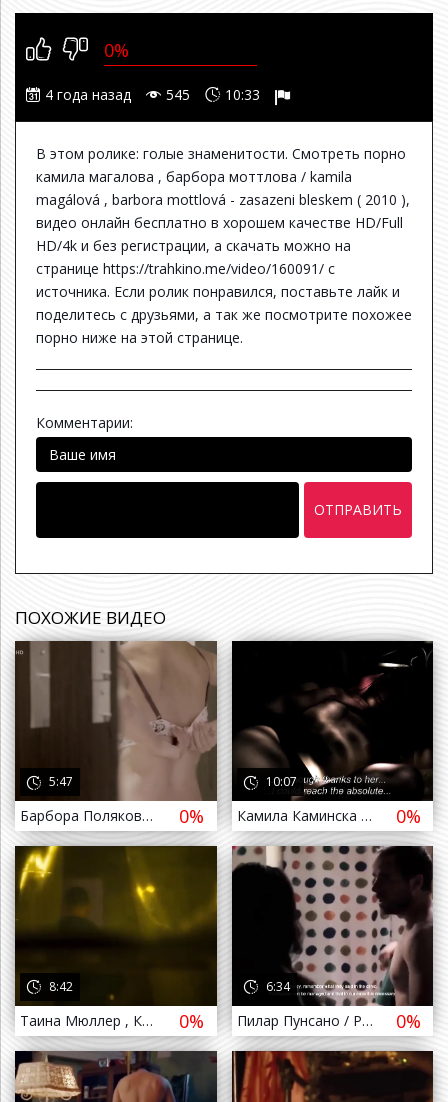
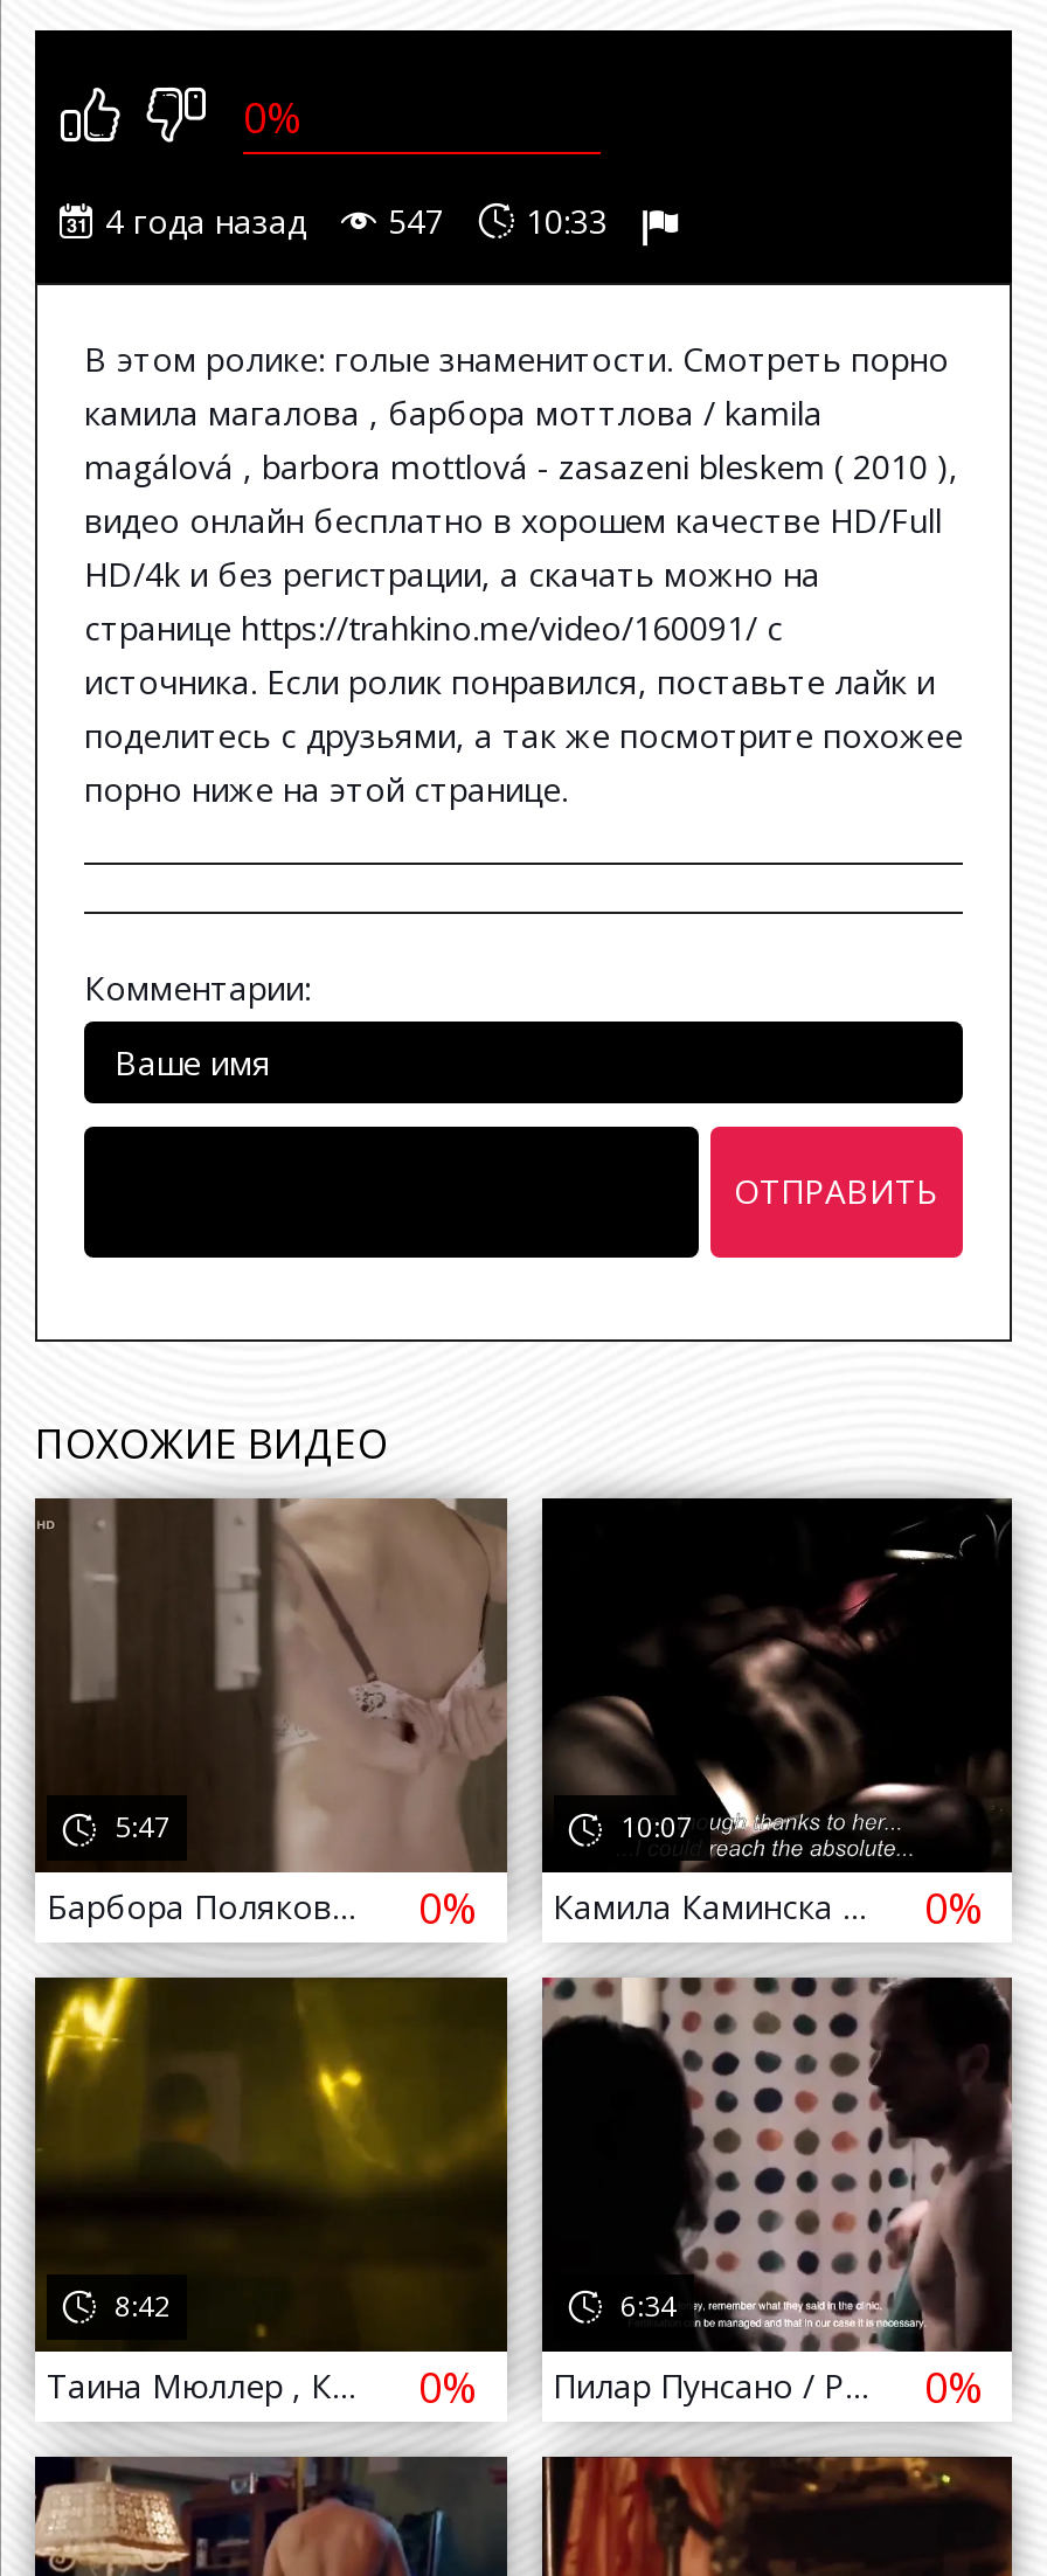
- 4 года назад 545 10:33
+ 4 года назад 547 10:33
